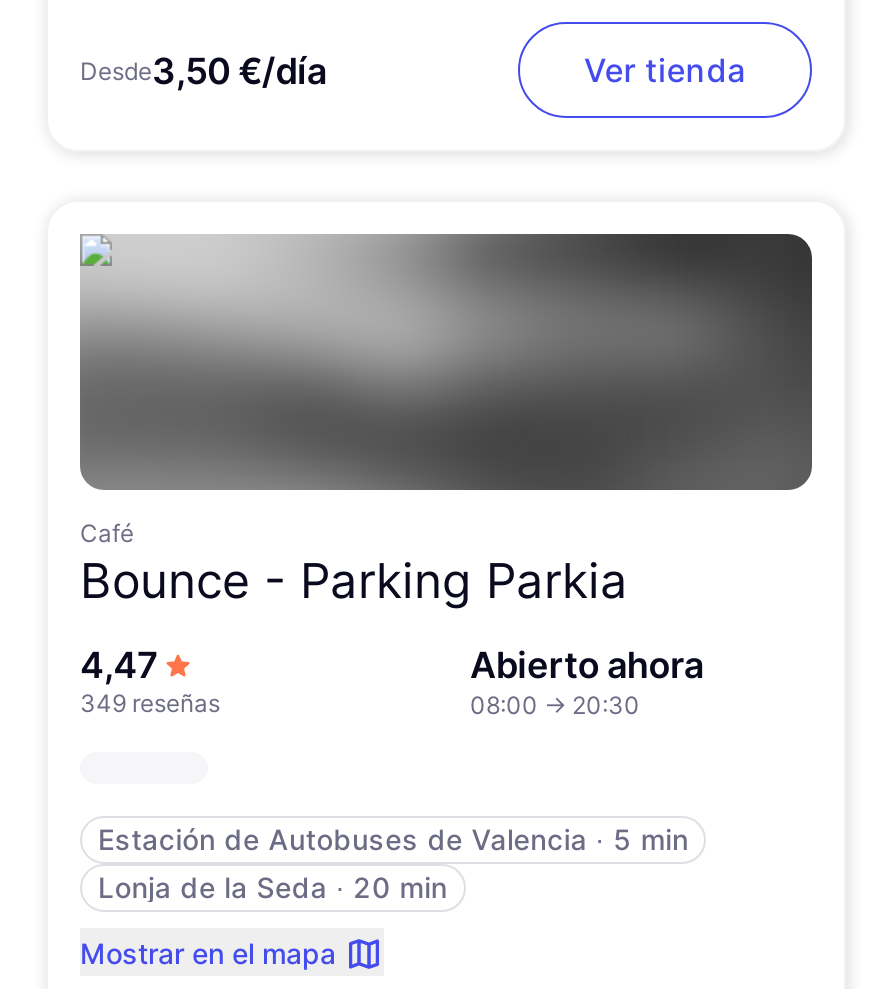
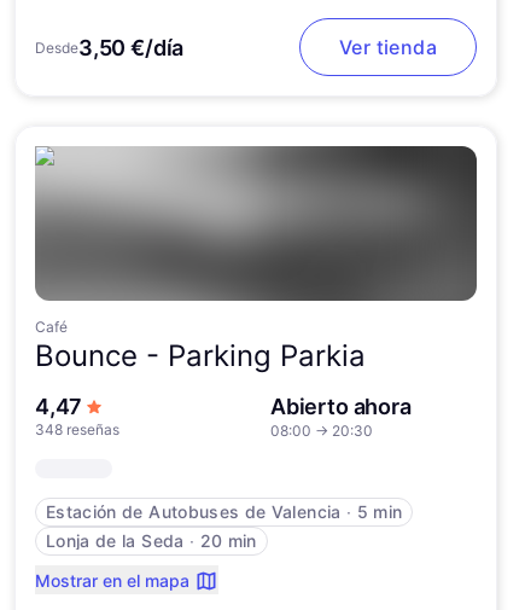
- 349 reseñas
+ 348 reseñas
